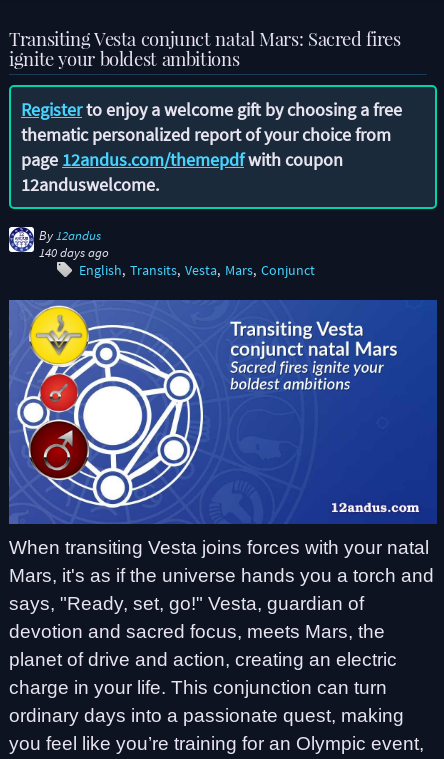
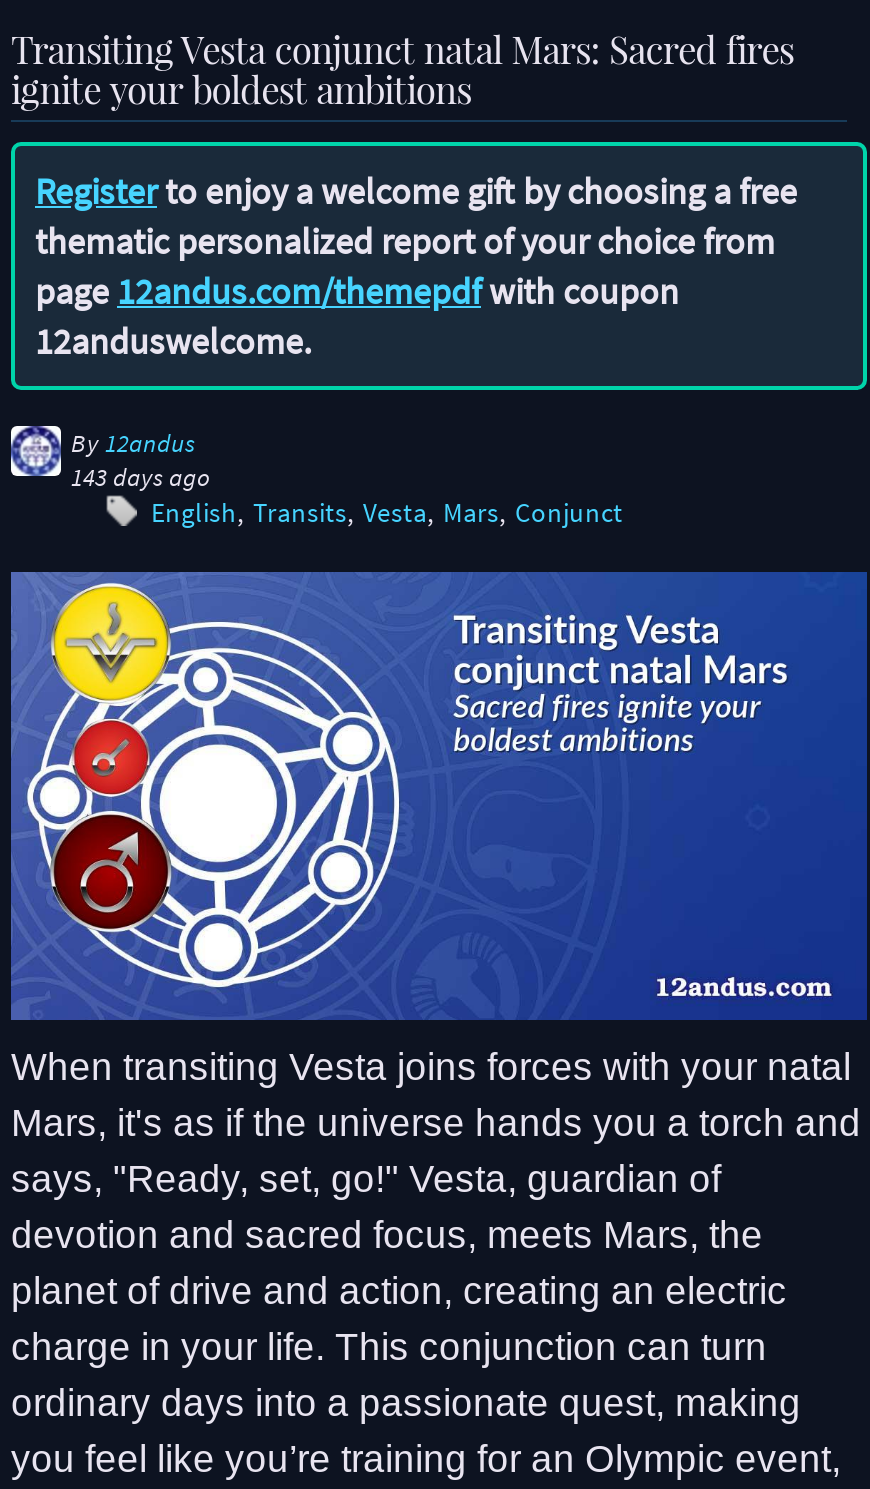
- 140 days ago
+ 143 days ago
